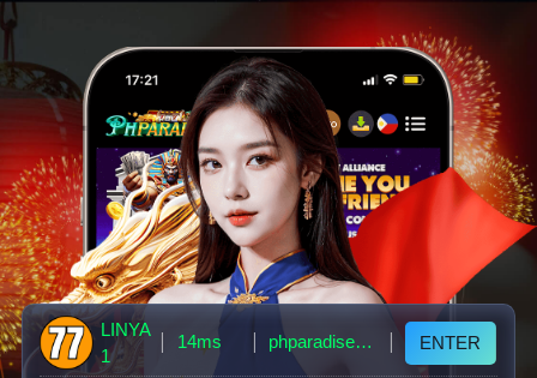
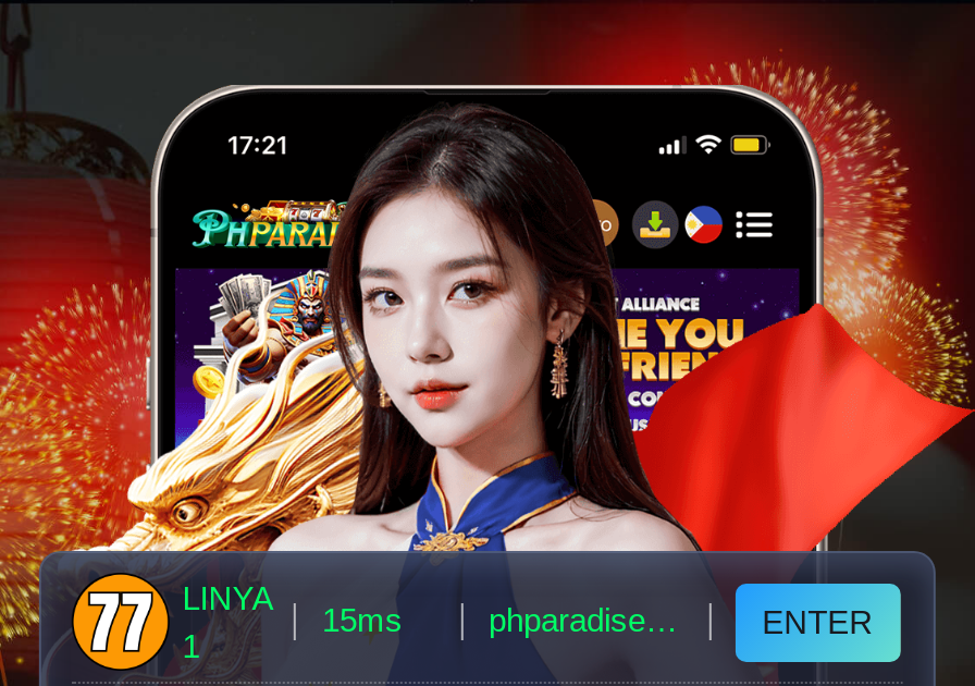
- 14ms
+ 15ms
